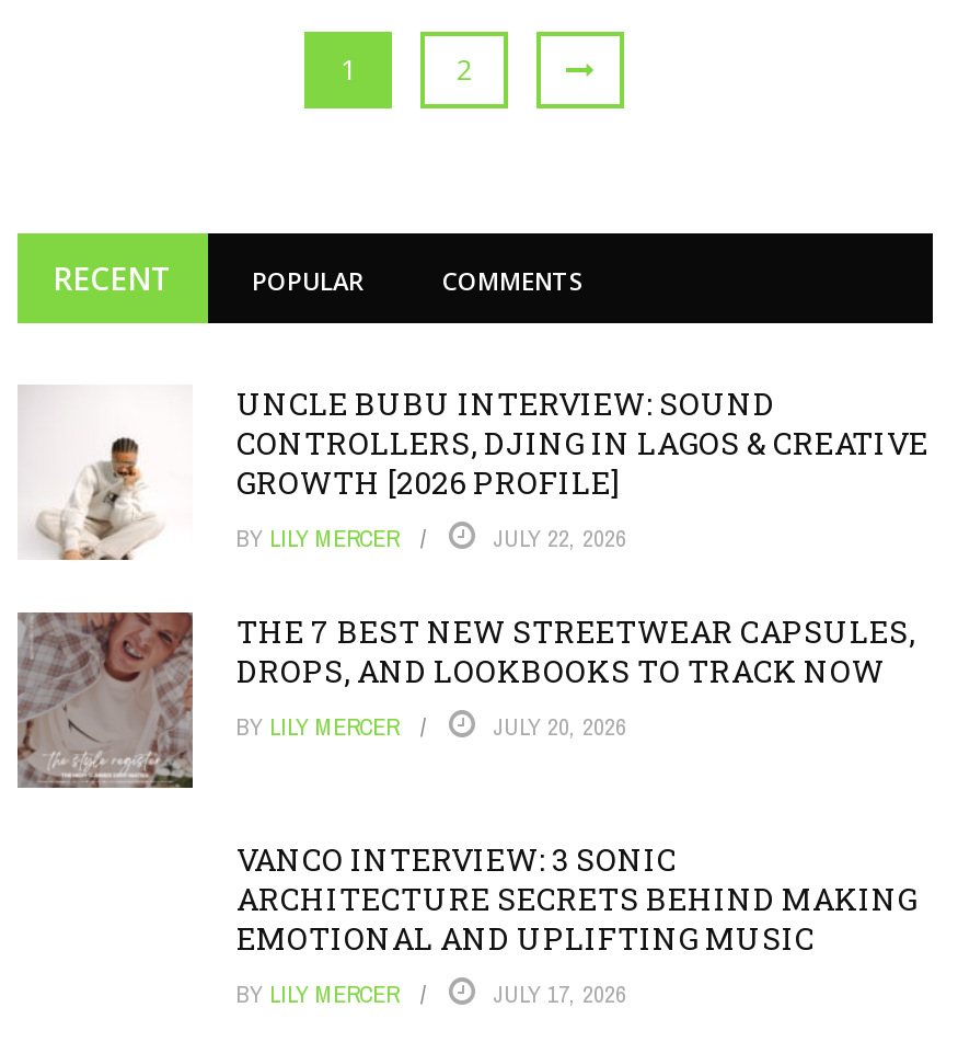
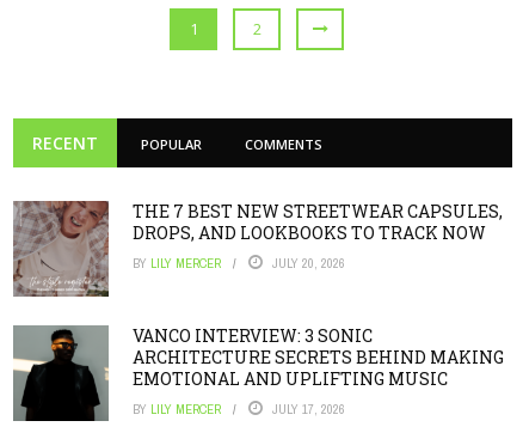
- [image]
- UNCLE BUBU INTERVIEW: SOUND
- CONTROLLERS, DJING IN LAGOS & CREATIVE
- GROWTH [2026 PROFILE]
- BY LILY MERCER
- JULY 22, 2026

+ [image]
